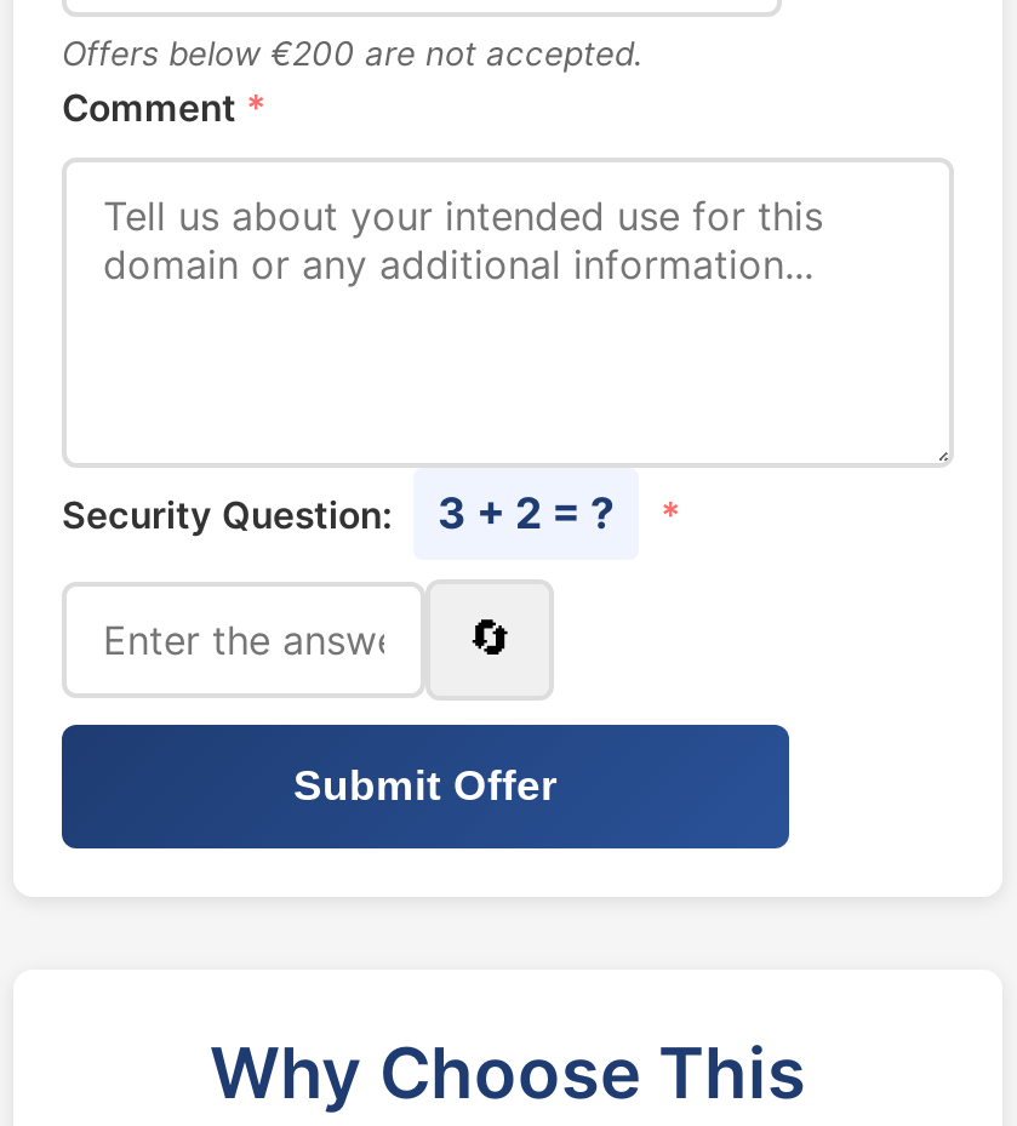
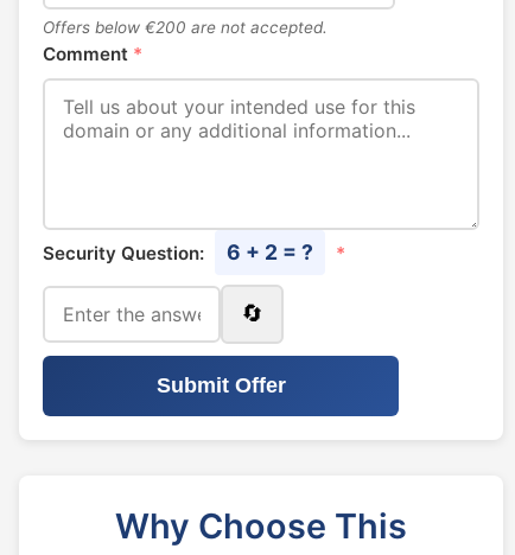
- 3 + 2 = ?
+ 6 + 2 = ?
